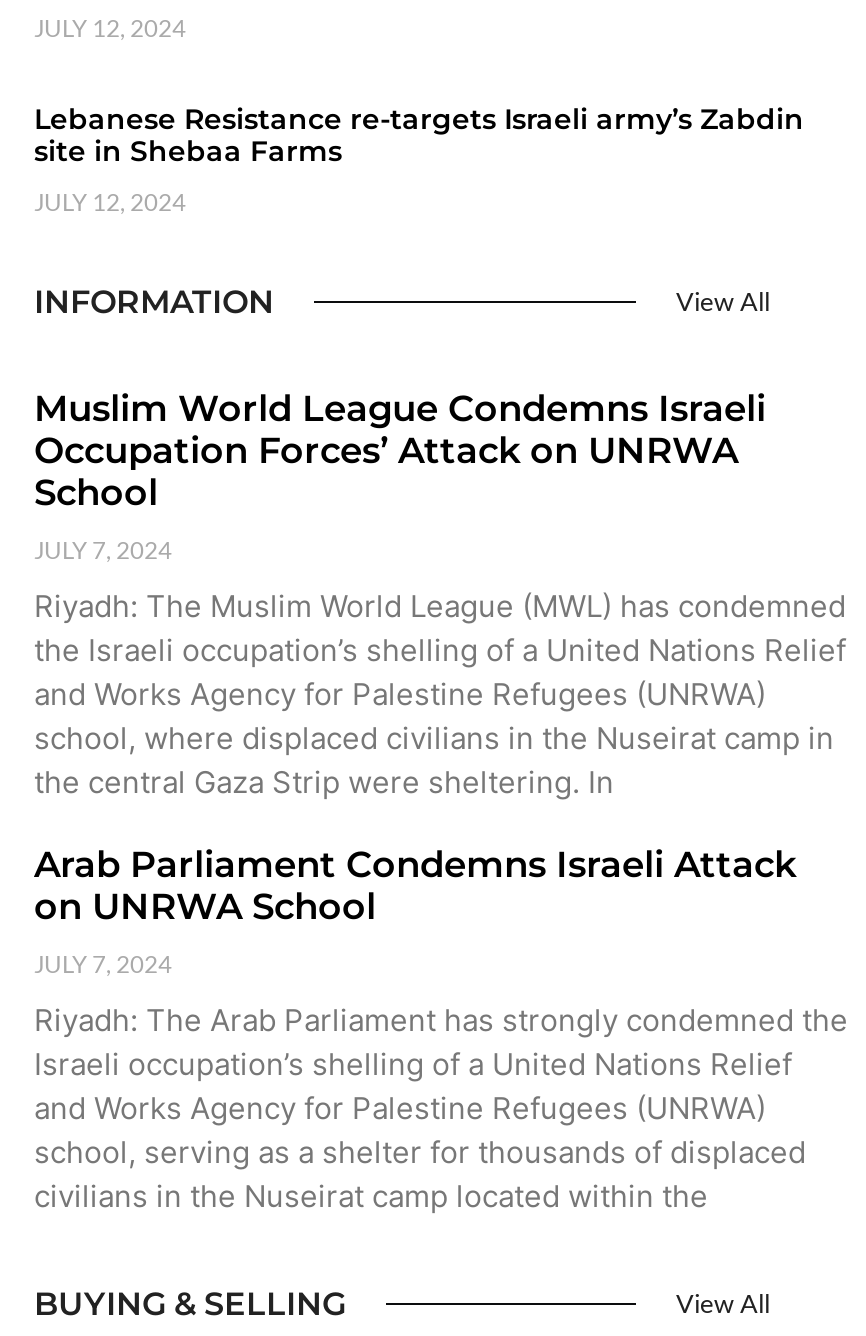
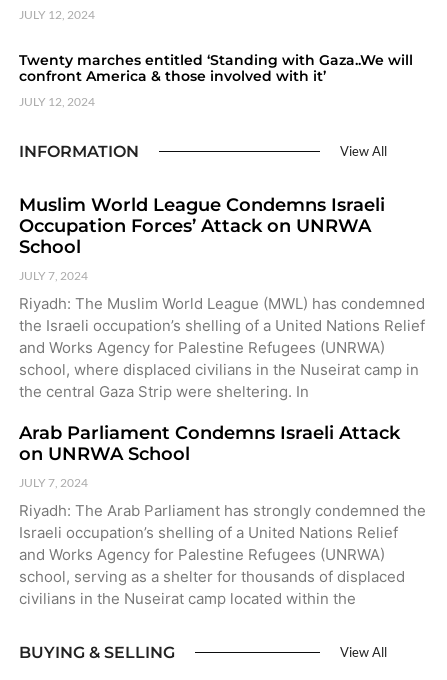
- Lebanese Resistance re-targets Israeli army’s Zabdin
- site in Shebaa Farms
+ Twenty marches entitled ‘Standing with Gaza..We will
+ confront America & those involved with it’
